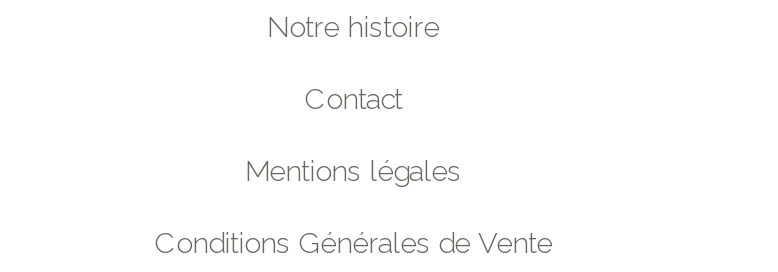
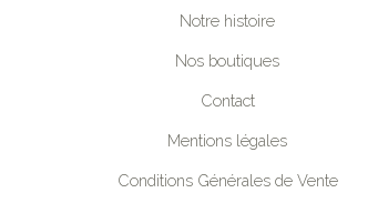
+ Nos boutiques
